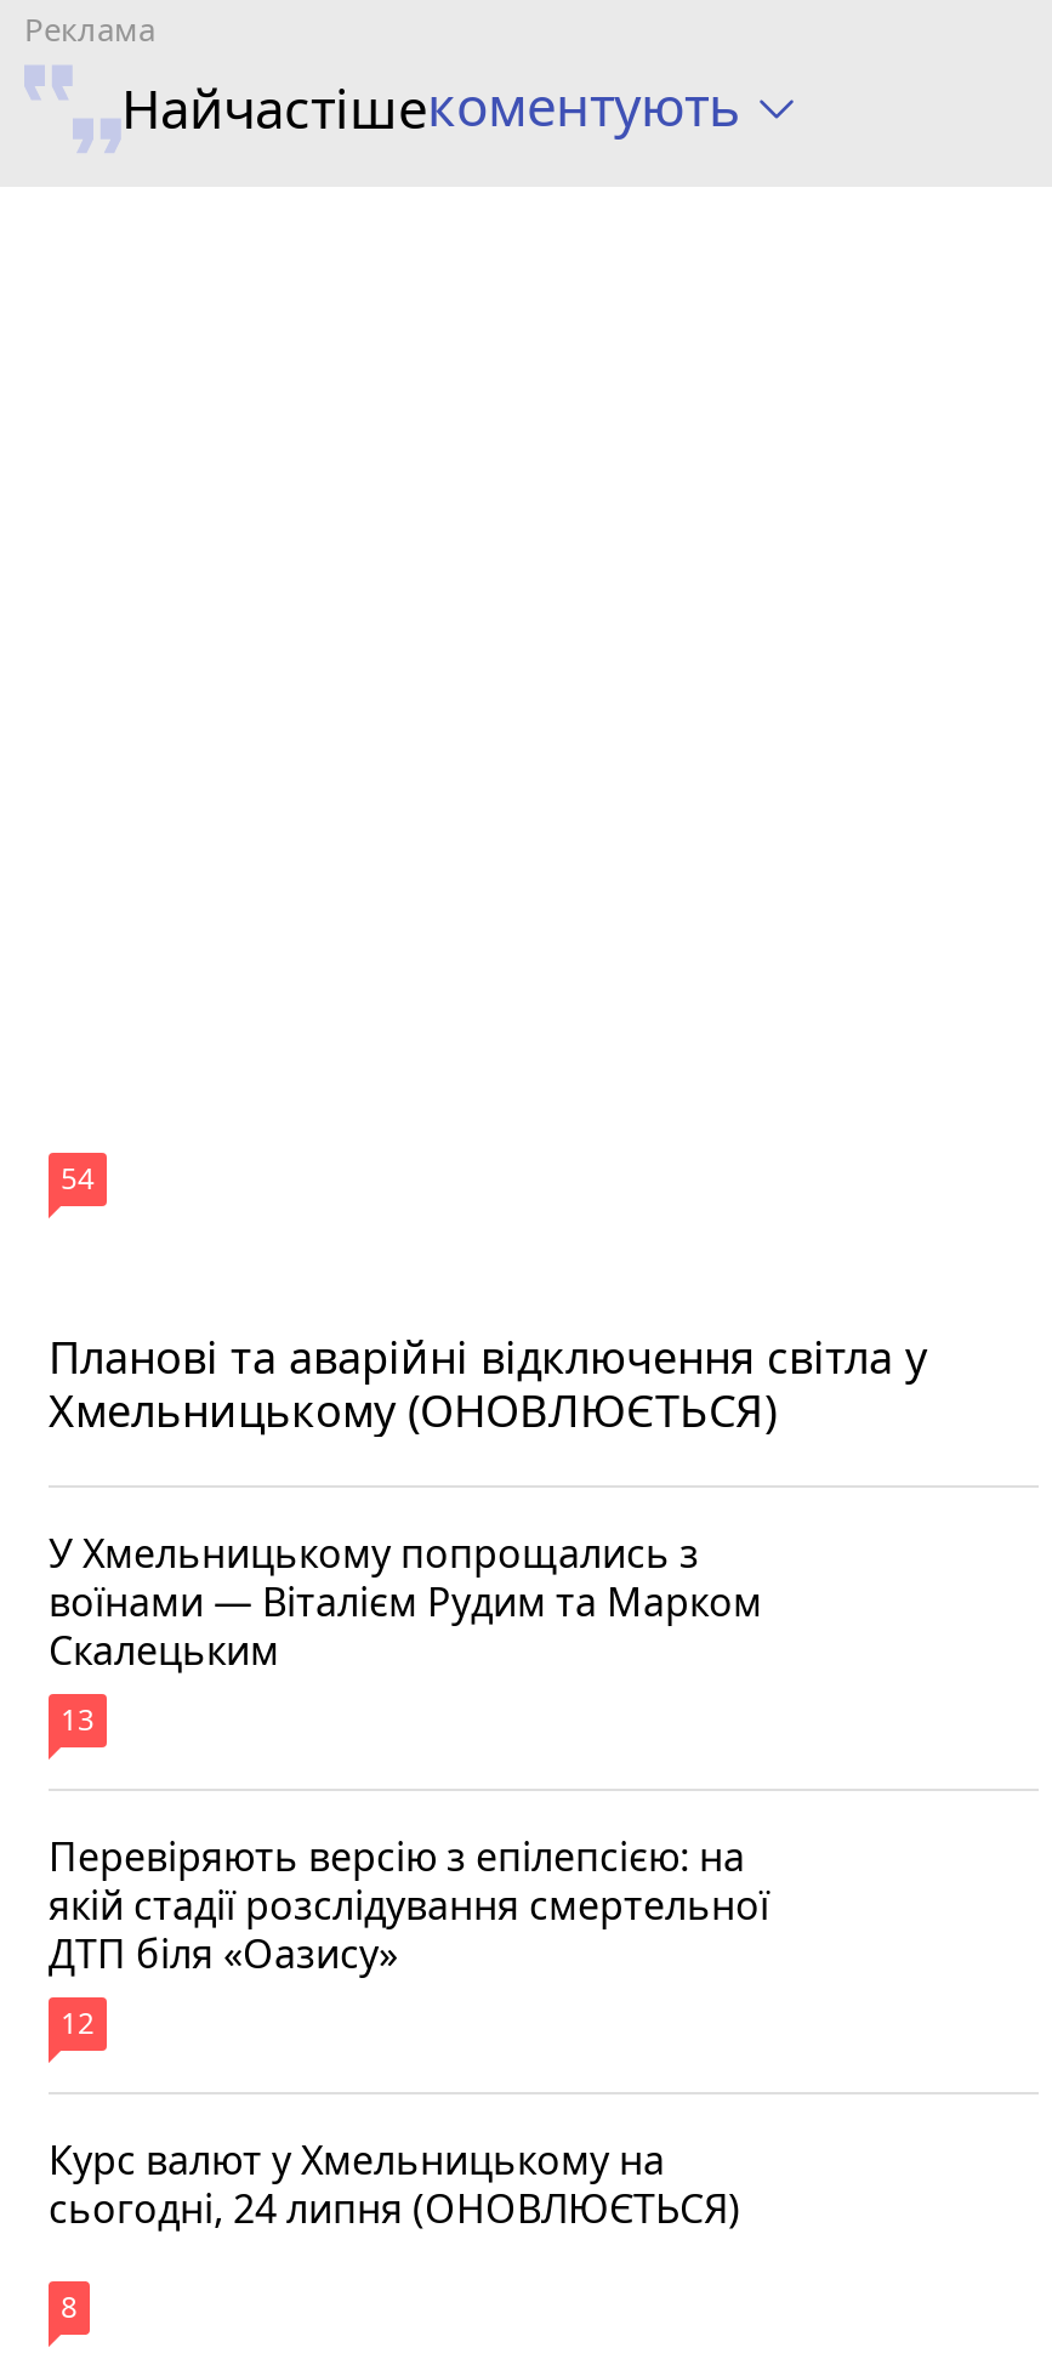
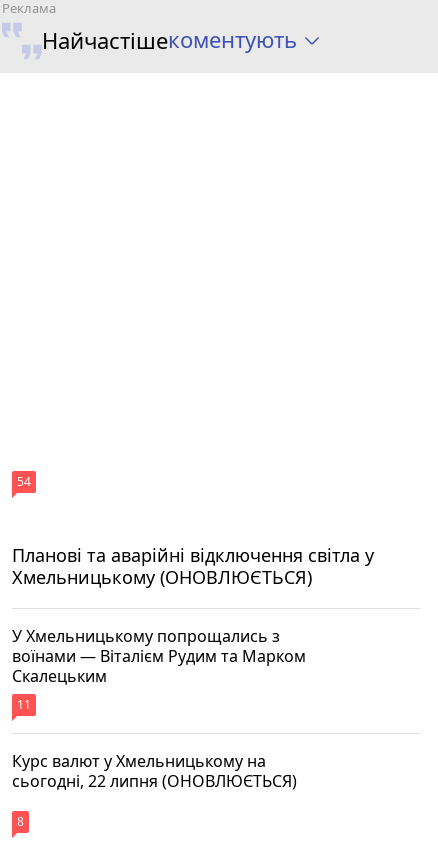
- 13
- Перевіряють версію з епілепсією: на
- якій стадії розслідування смертельної
- ДТП біля «Оазису»
- 12
+ 11

- сьогодні, 24 липня (ОНОВЛЮЄТЬСЯ)
+ сьогодні, 22 липня (ОНОВЛЮЄТЬСЯ)
